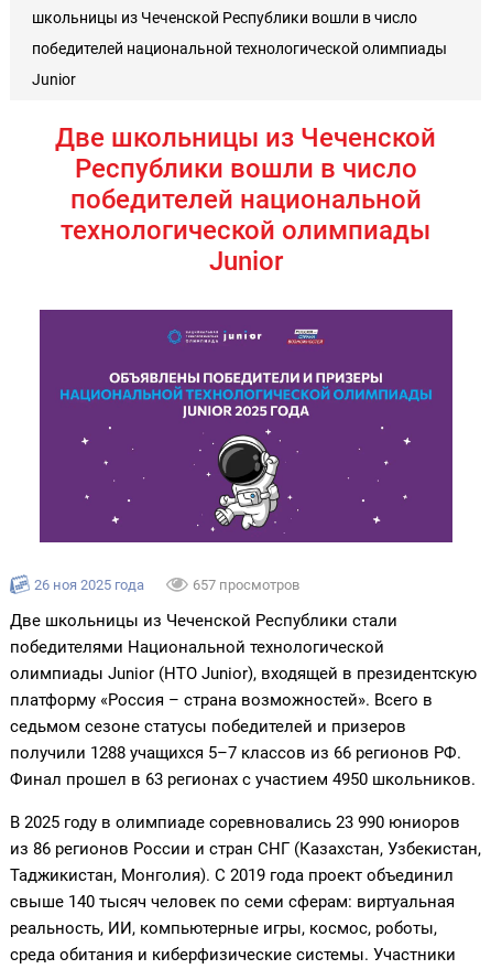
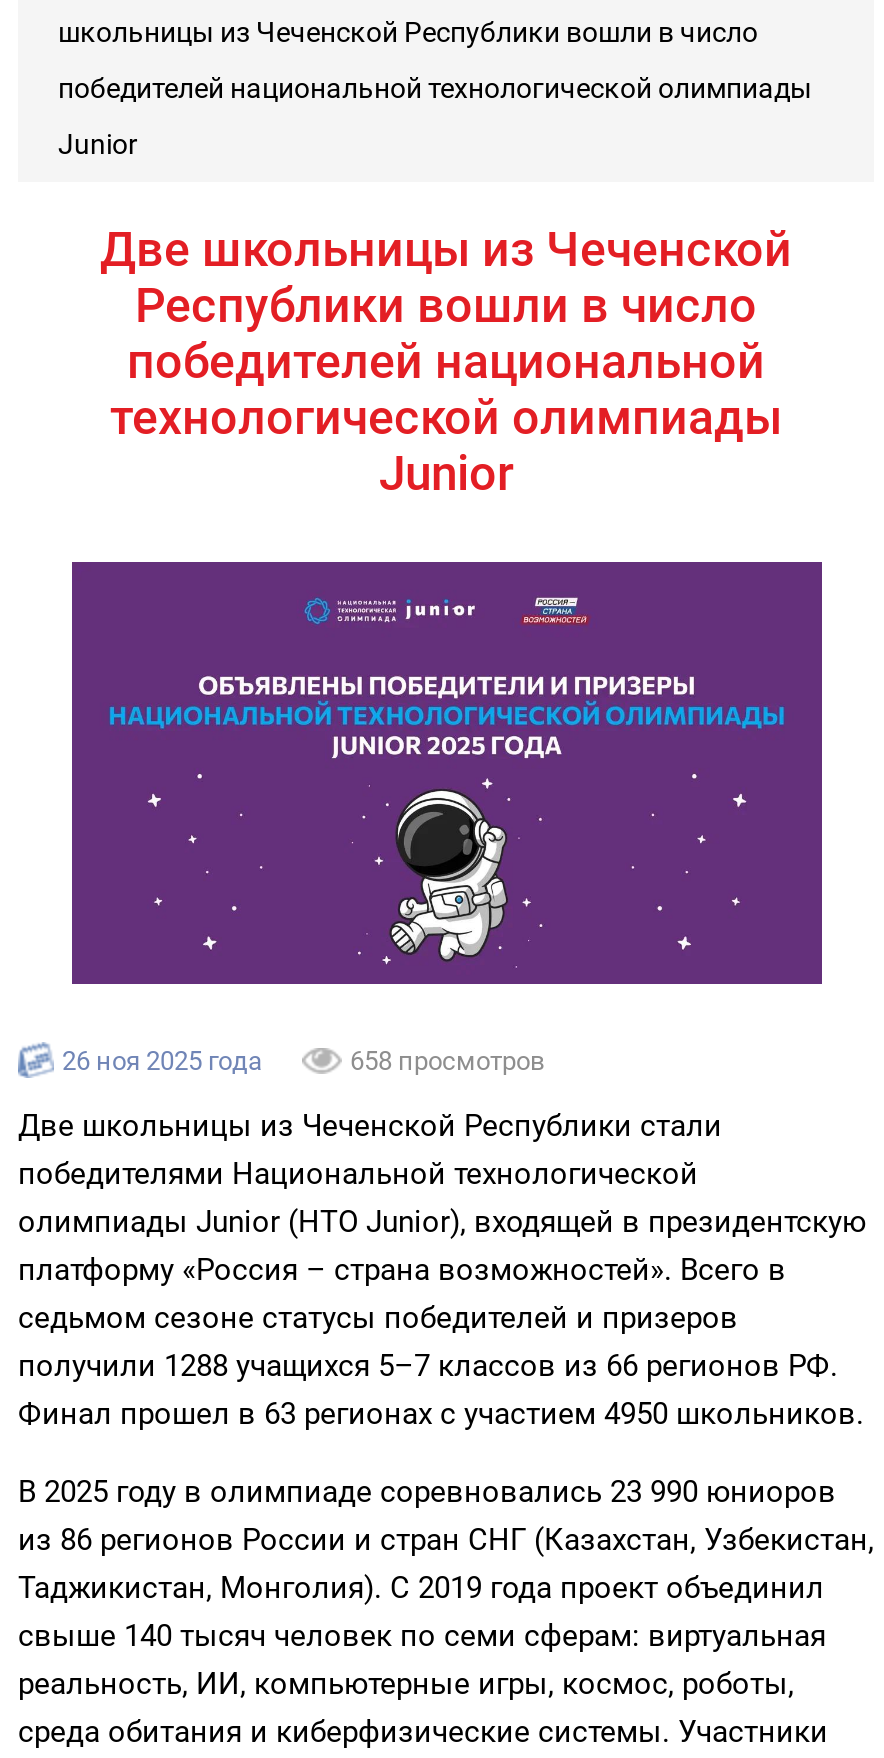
- 657 просмотров
+ 658 просмотров
